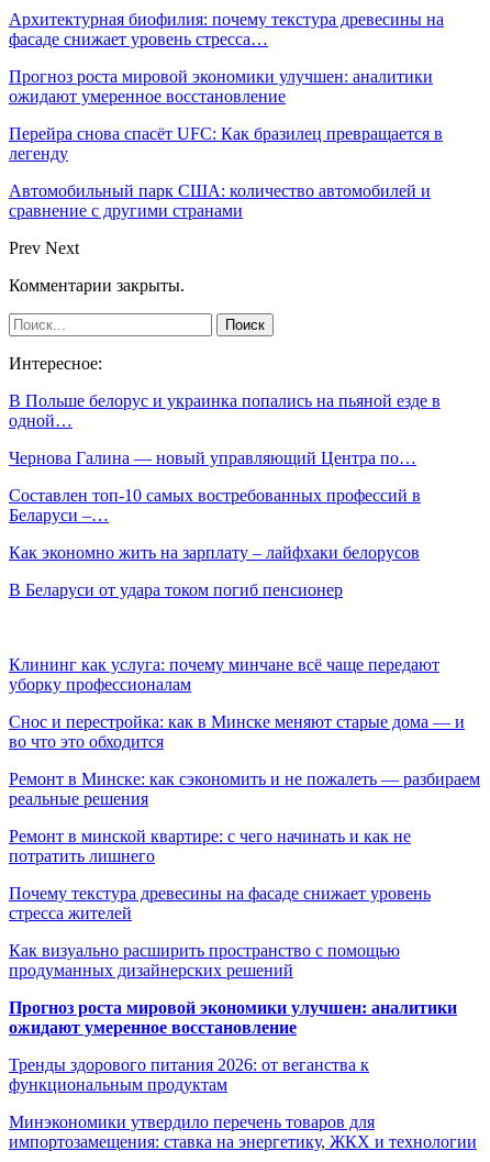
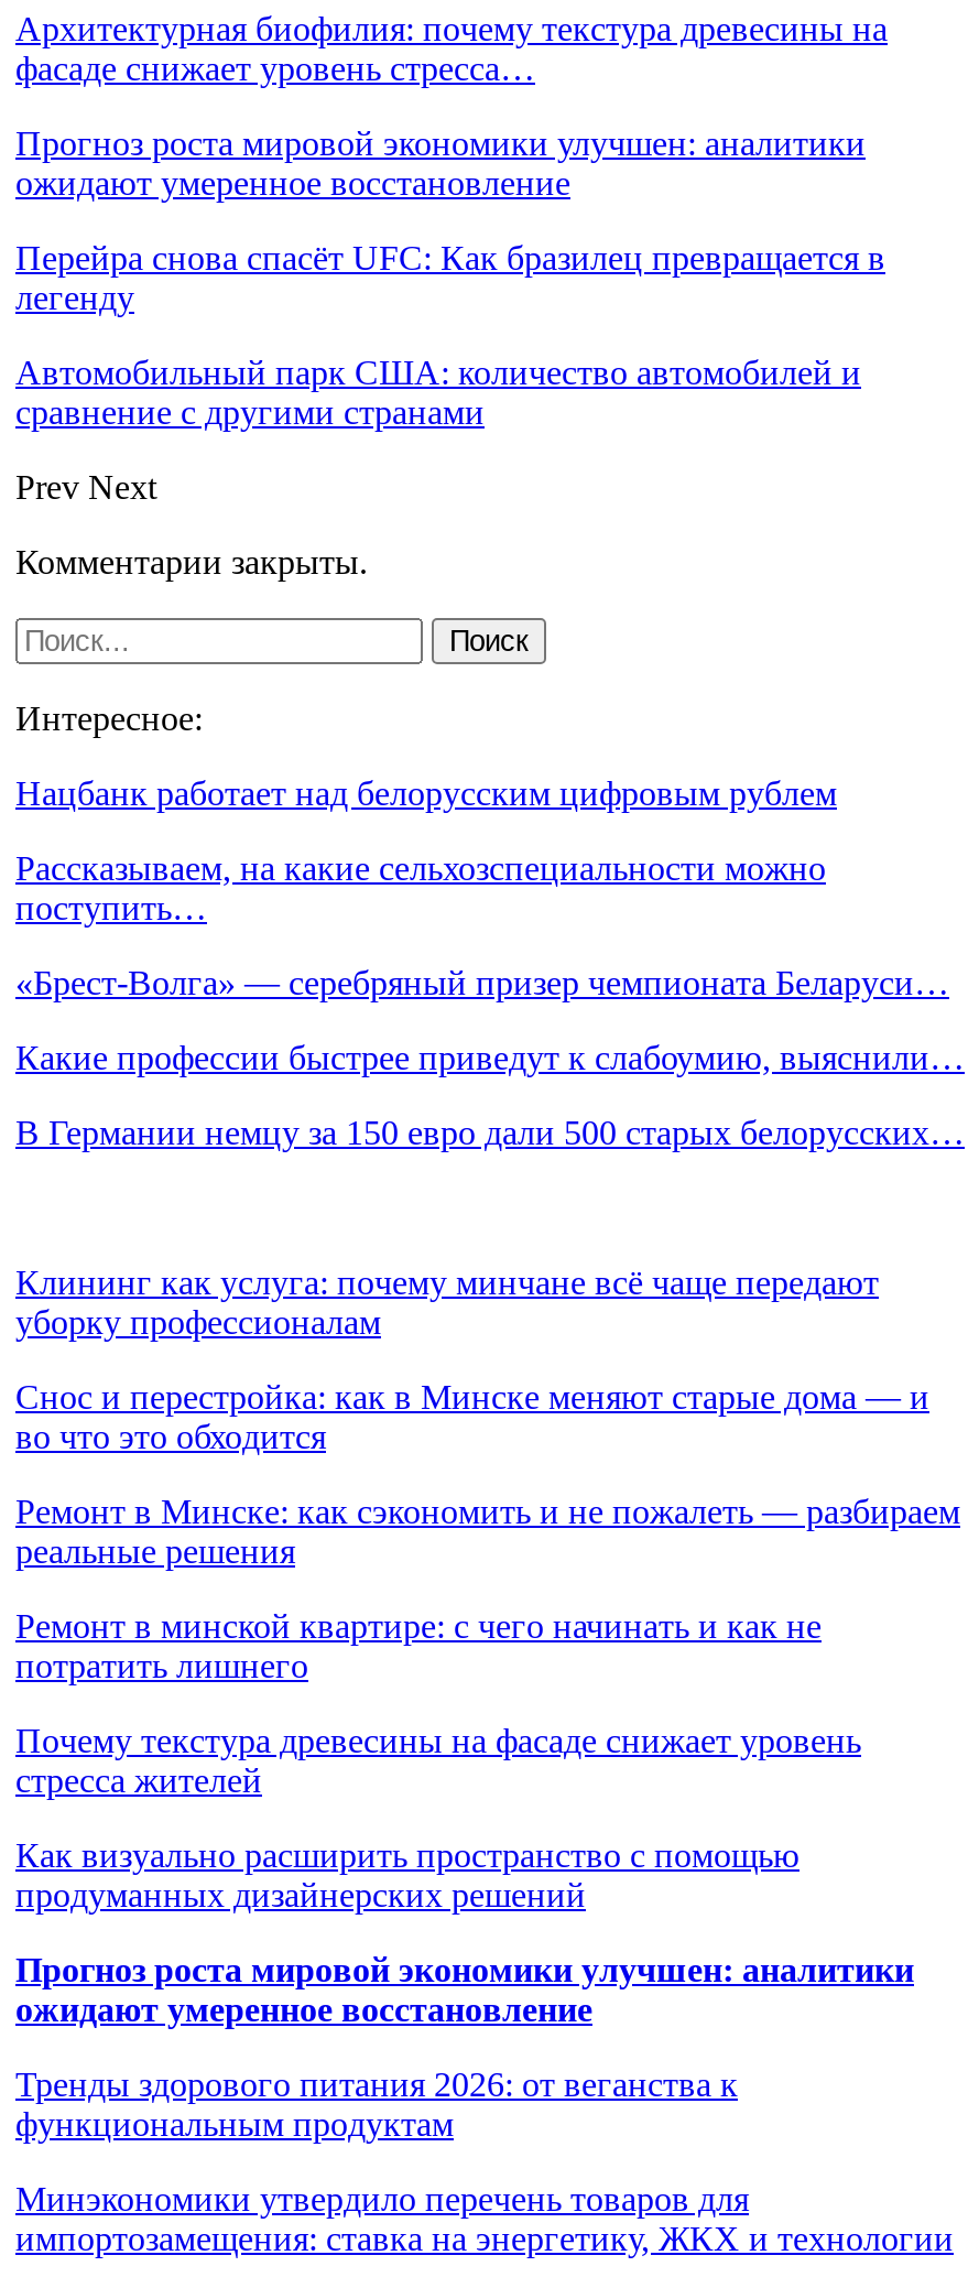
- В Польше белорус и украинка попались на пьяной езде в
- одной…
+ Нацбанк работает над белорусским цифровым рублем

- Чернова Галина — новый управляющий Центра по…
+ Рассказываем, на какие сельхозспециальности можно
+ поступить…

- Составлен топ-10 самых востребованных профессий в
- Беларуси –…
+ «Брест-Волга» — серебряный призер чемпионата Беларуси…

- Как экономно жить на зарплату – лайфхаки белорусов
+ Какие профессии быстрее приведут к слабоумию, выяснили…

- В Беларуси от удара током погиб пенсионер
+ В Германии немцу за 150 евро дали 500 старых белорусских…
